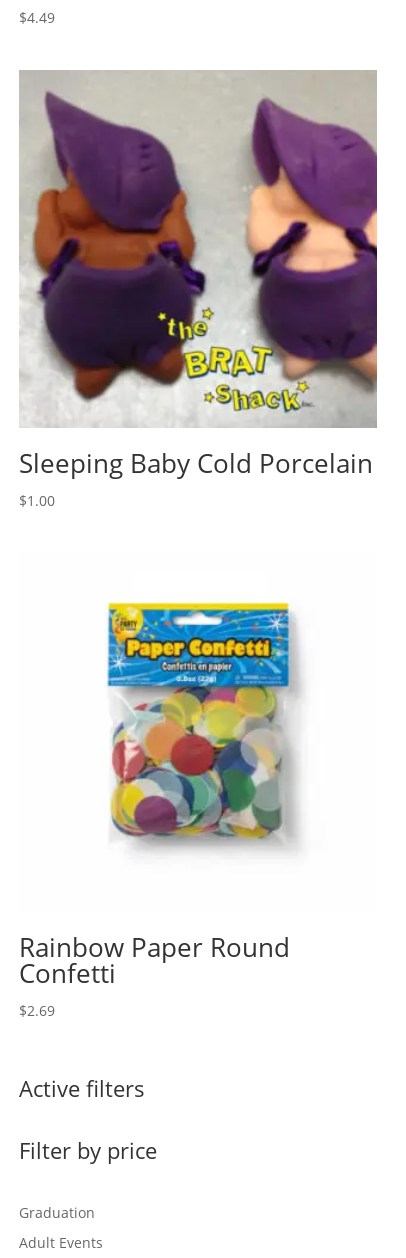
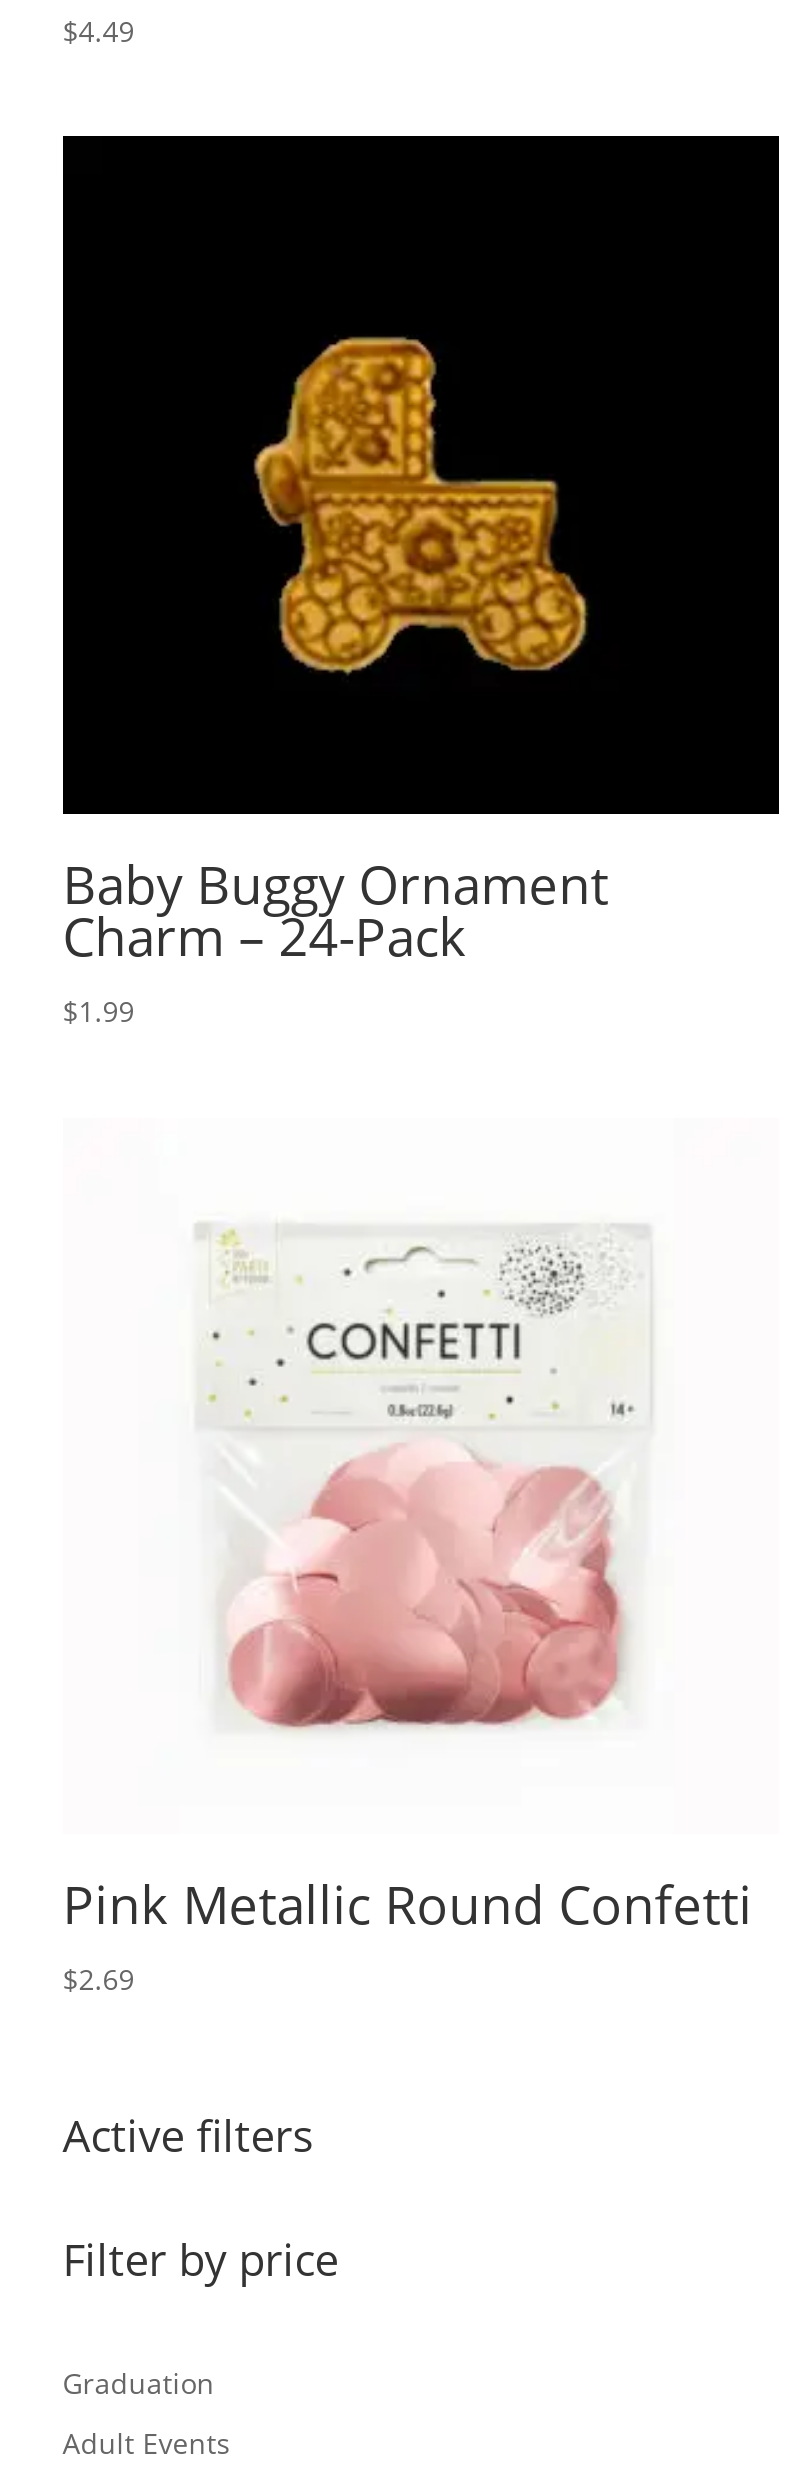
- [image]
- Sleeping Baby Cold Porcelain
- $1.00
+ [image]
+ Baby Buggy Ornament
+ Charm – 24-Pack
+ $1.99

- [image]
+ [image]

- Rainbow Paper Round
- Confetti
+ Pink Metallic Round Confetti
